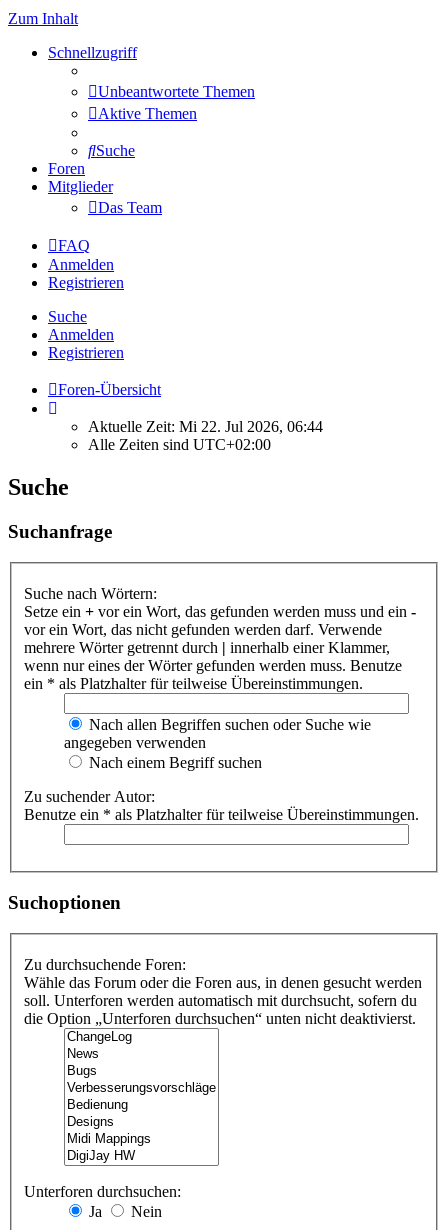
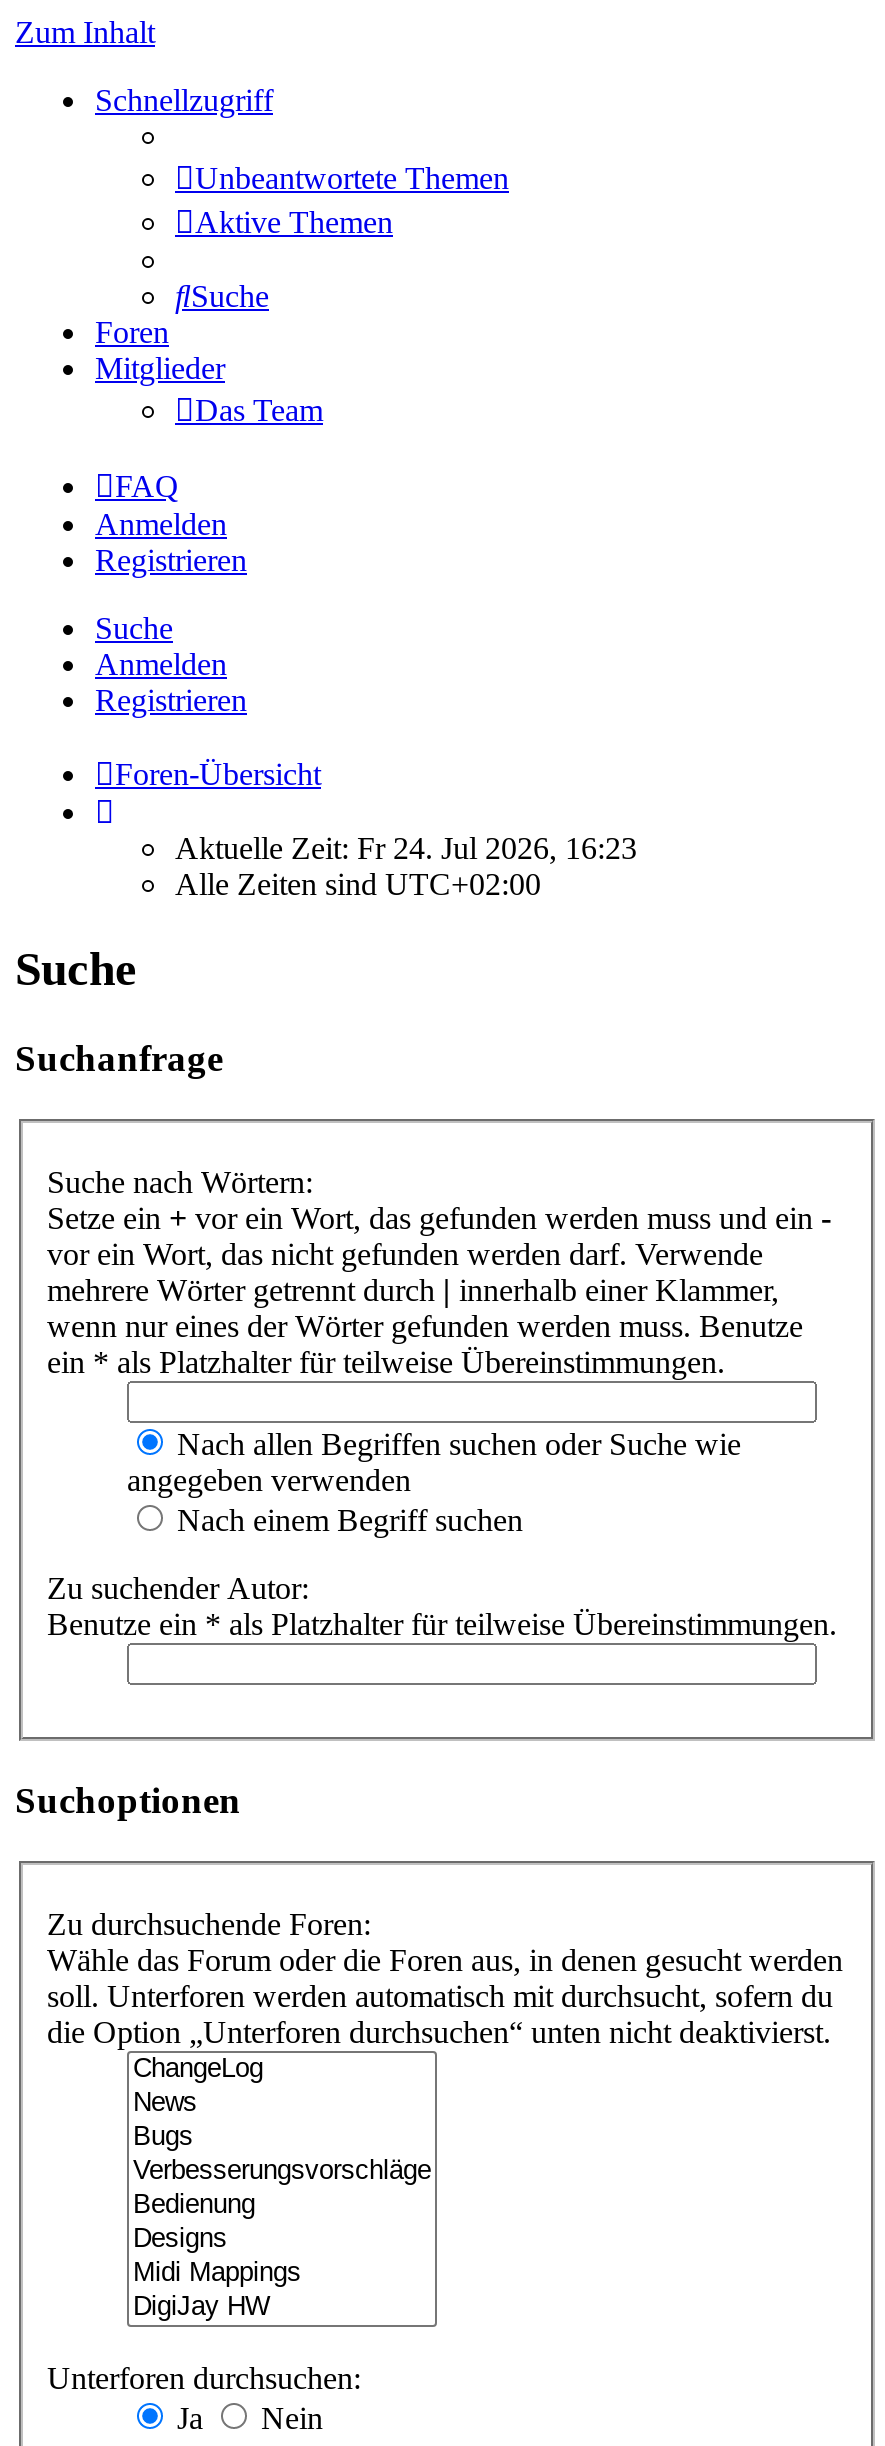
- Aktuelle Zeit: Mi 22. Jul 2026, 06:44
+ Aktuelle Zeit: Fr 24. Jul 2026, 16:23
